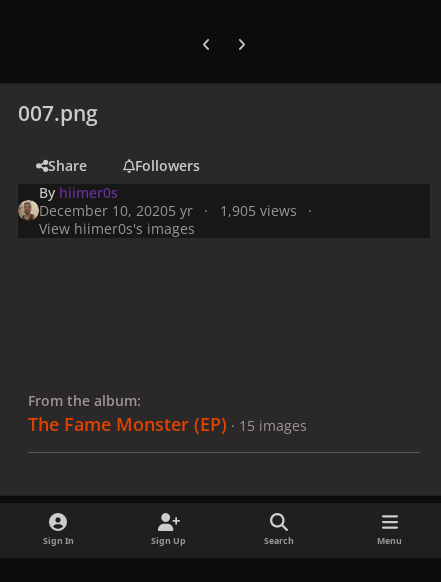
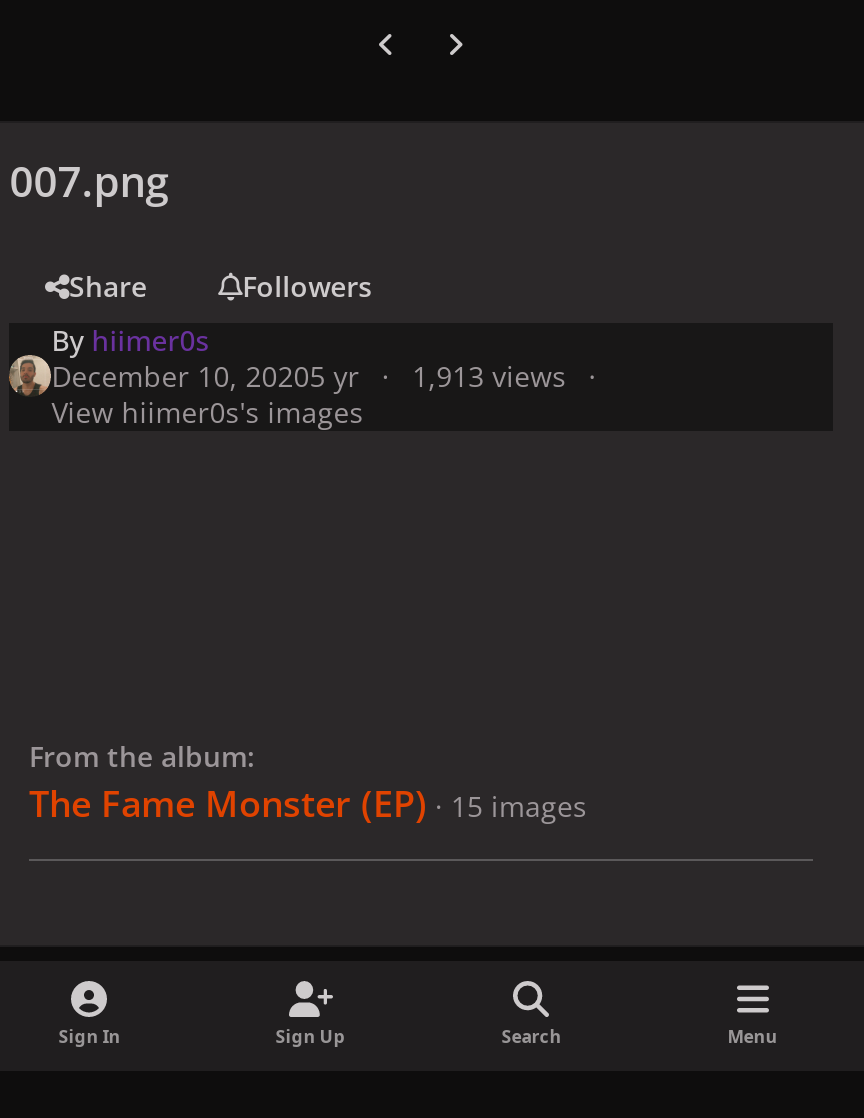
- December 10, 20205 yr 1,905 views
+ December 10, 20205 yr 1,913 views
